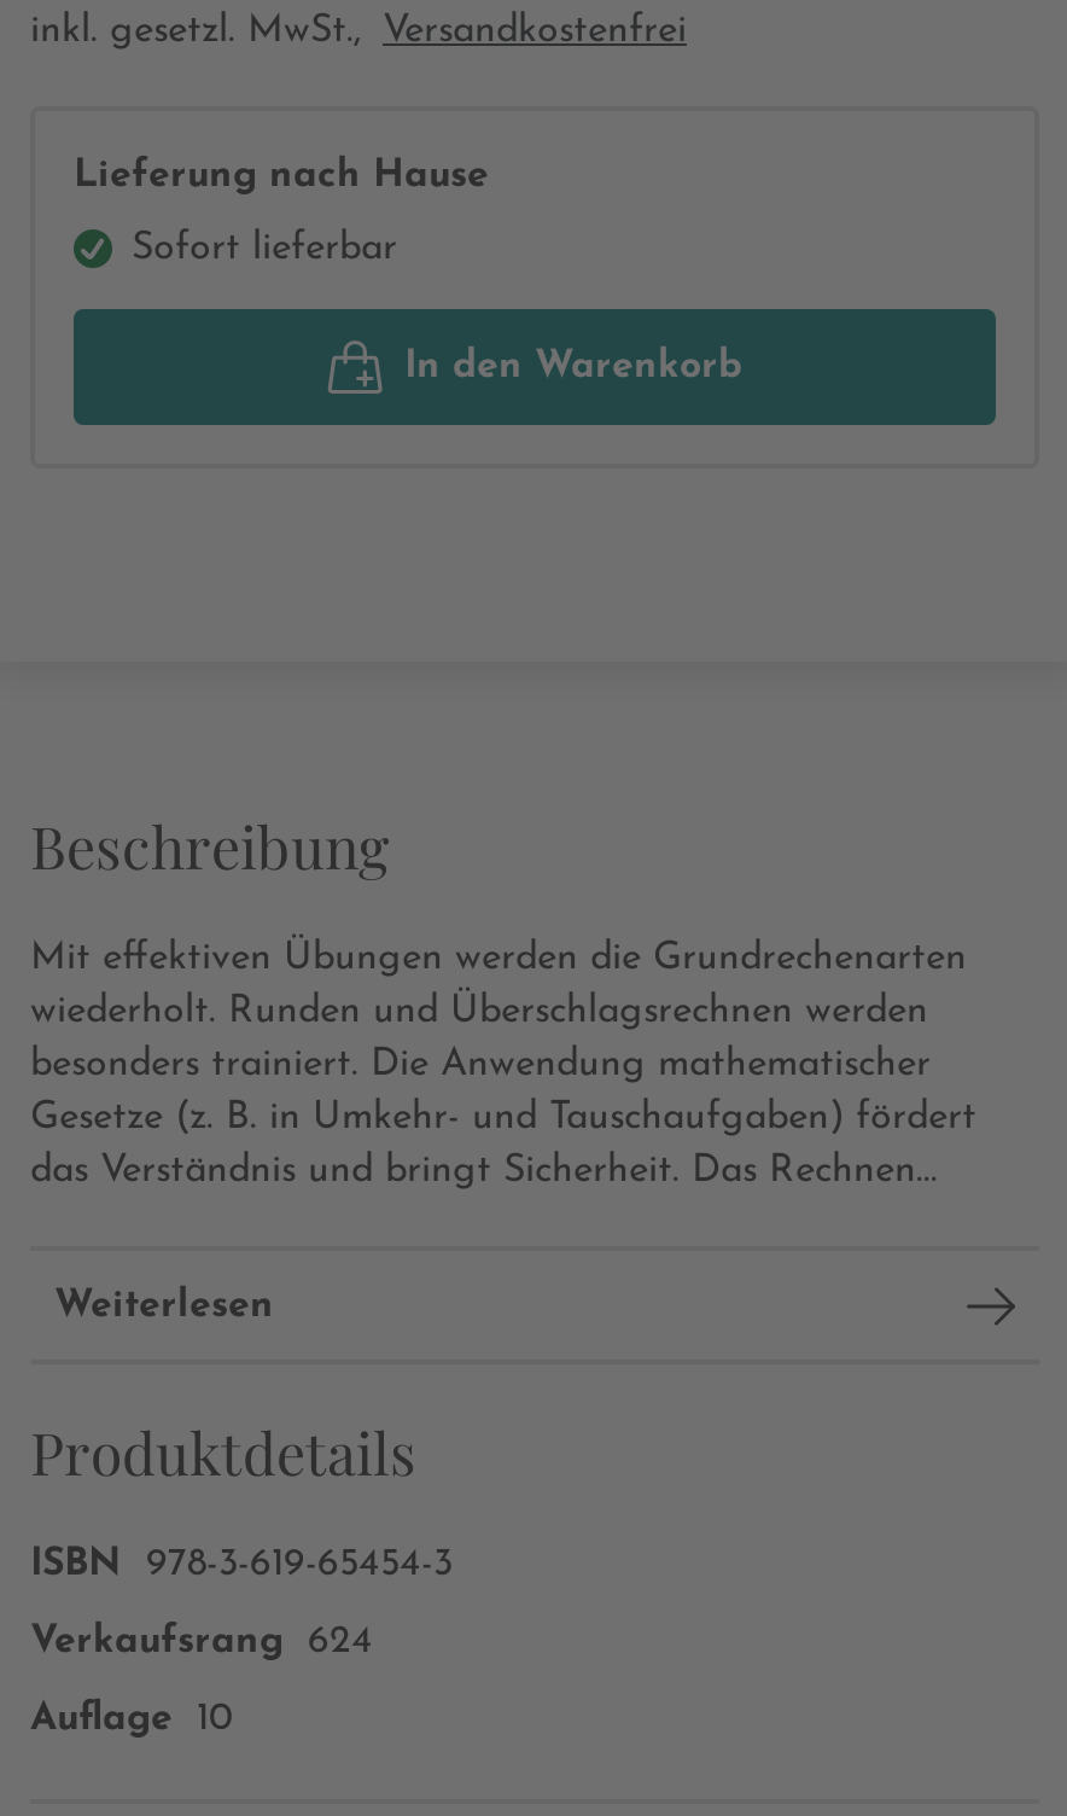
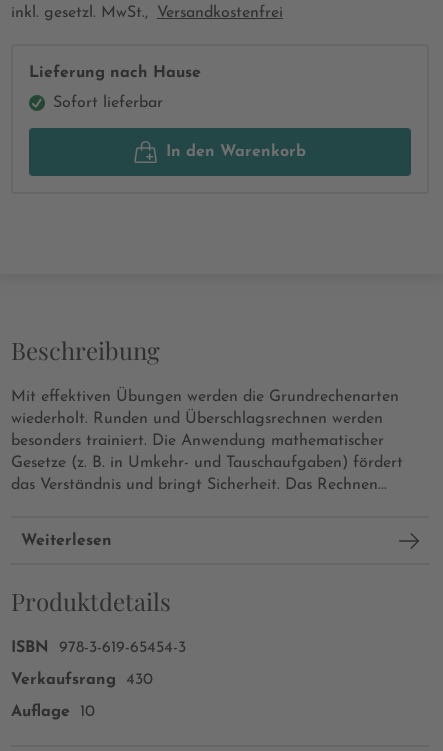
- Verkaufsrang 624
+ Verkaufsrang 430
